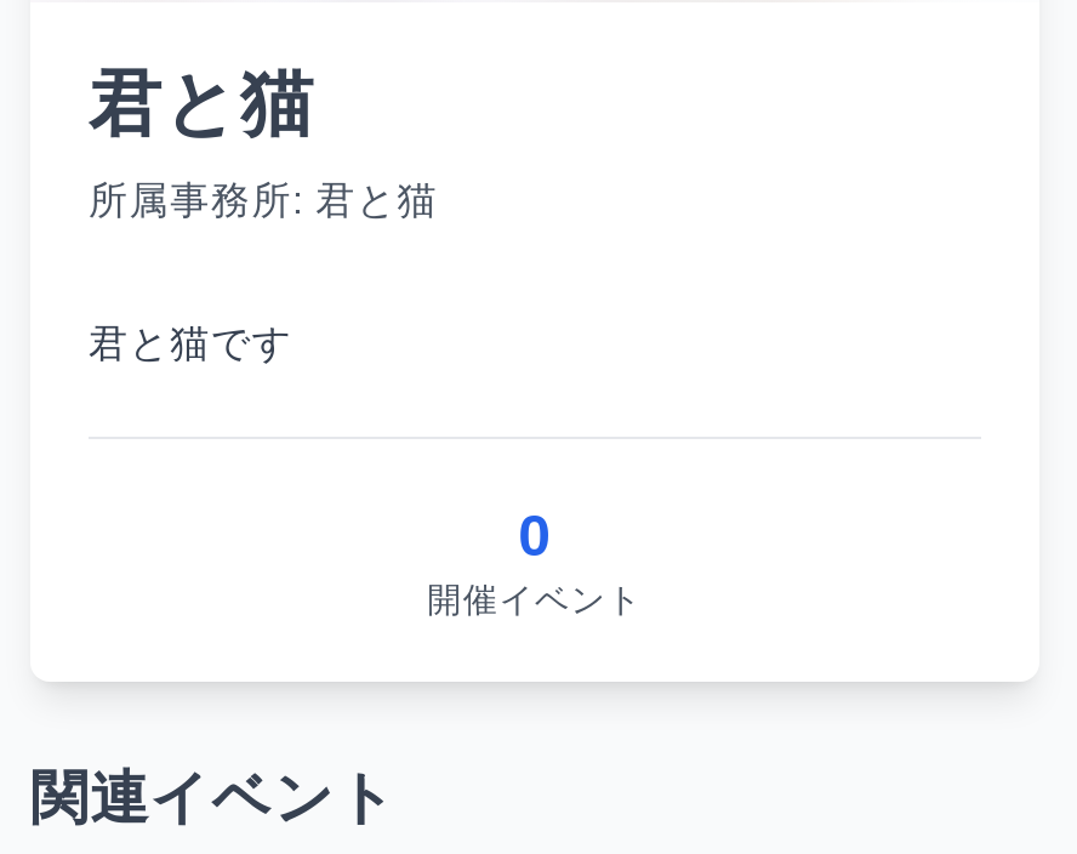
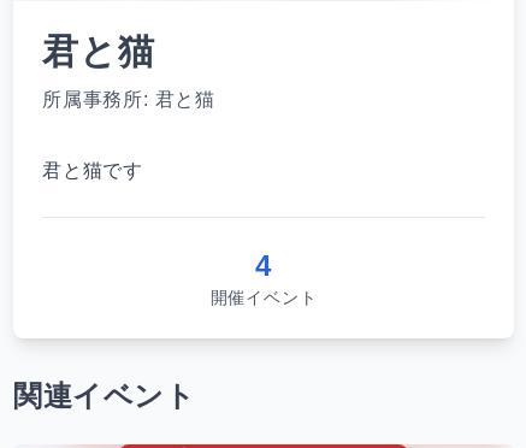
- 0
+ 4
